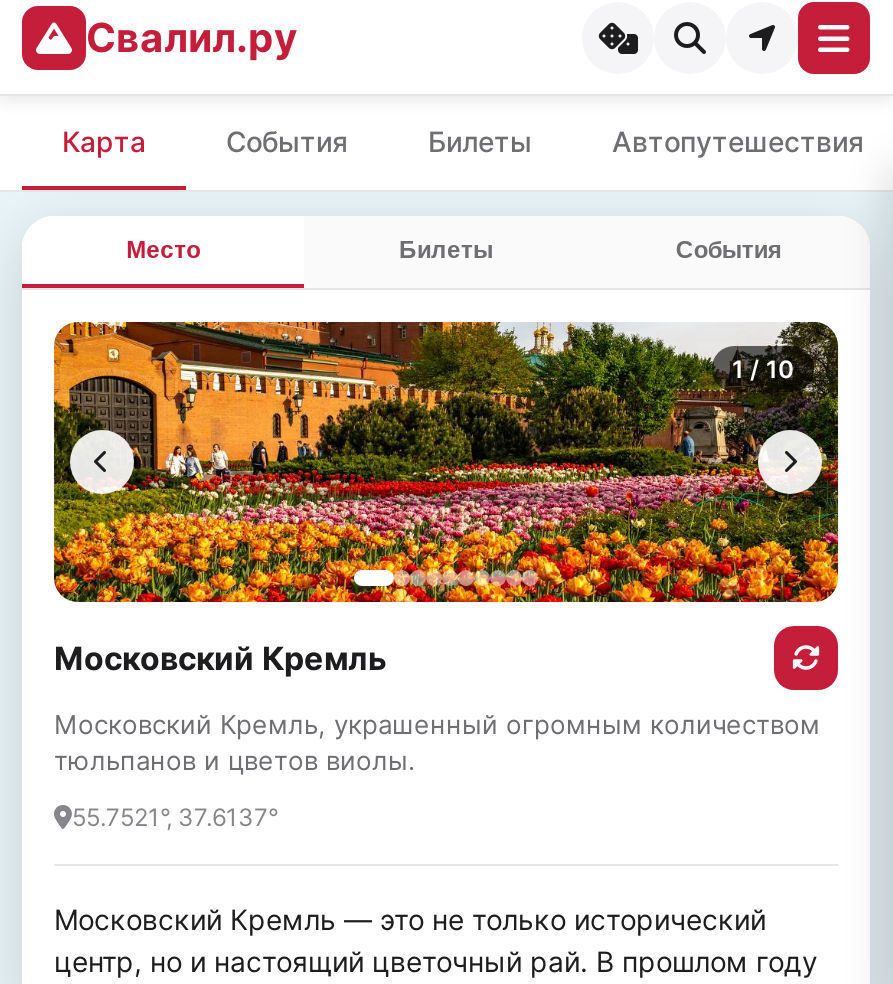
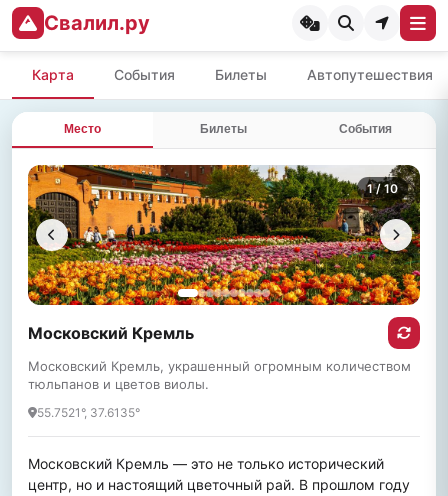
- 55.7521°, 37.6137°
+ 55.7521°, 37.6135°
